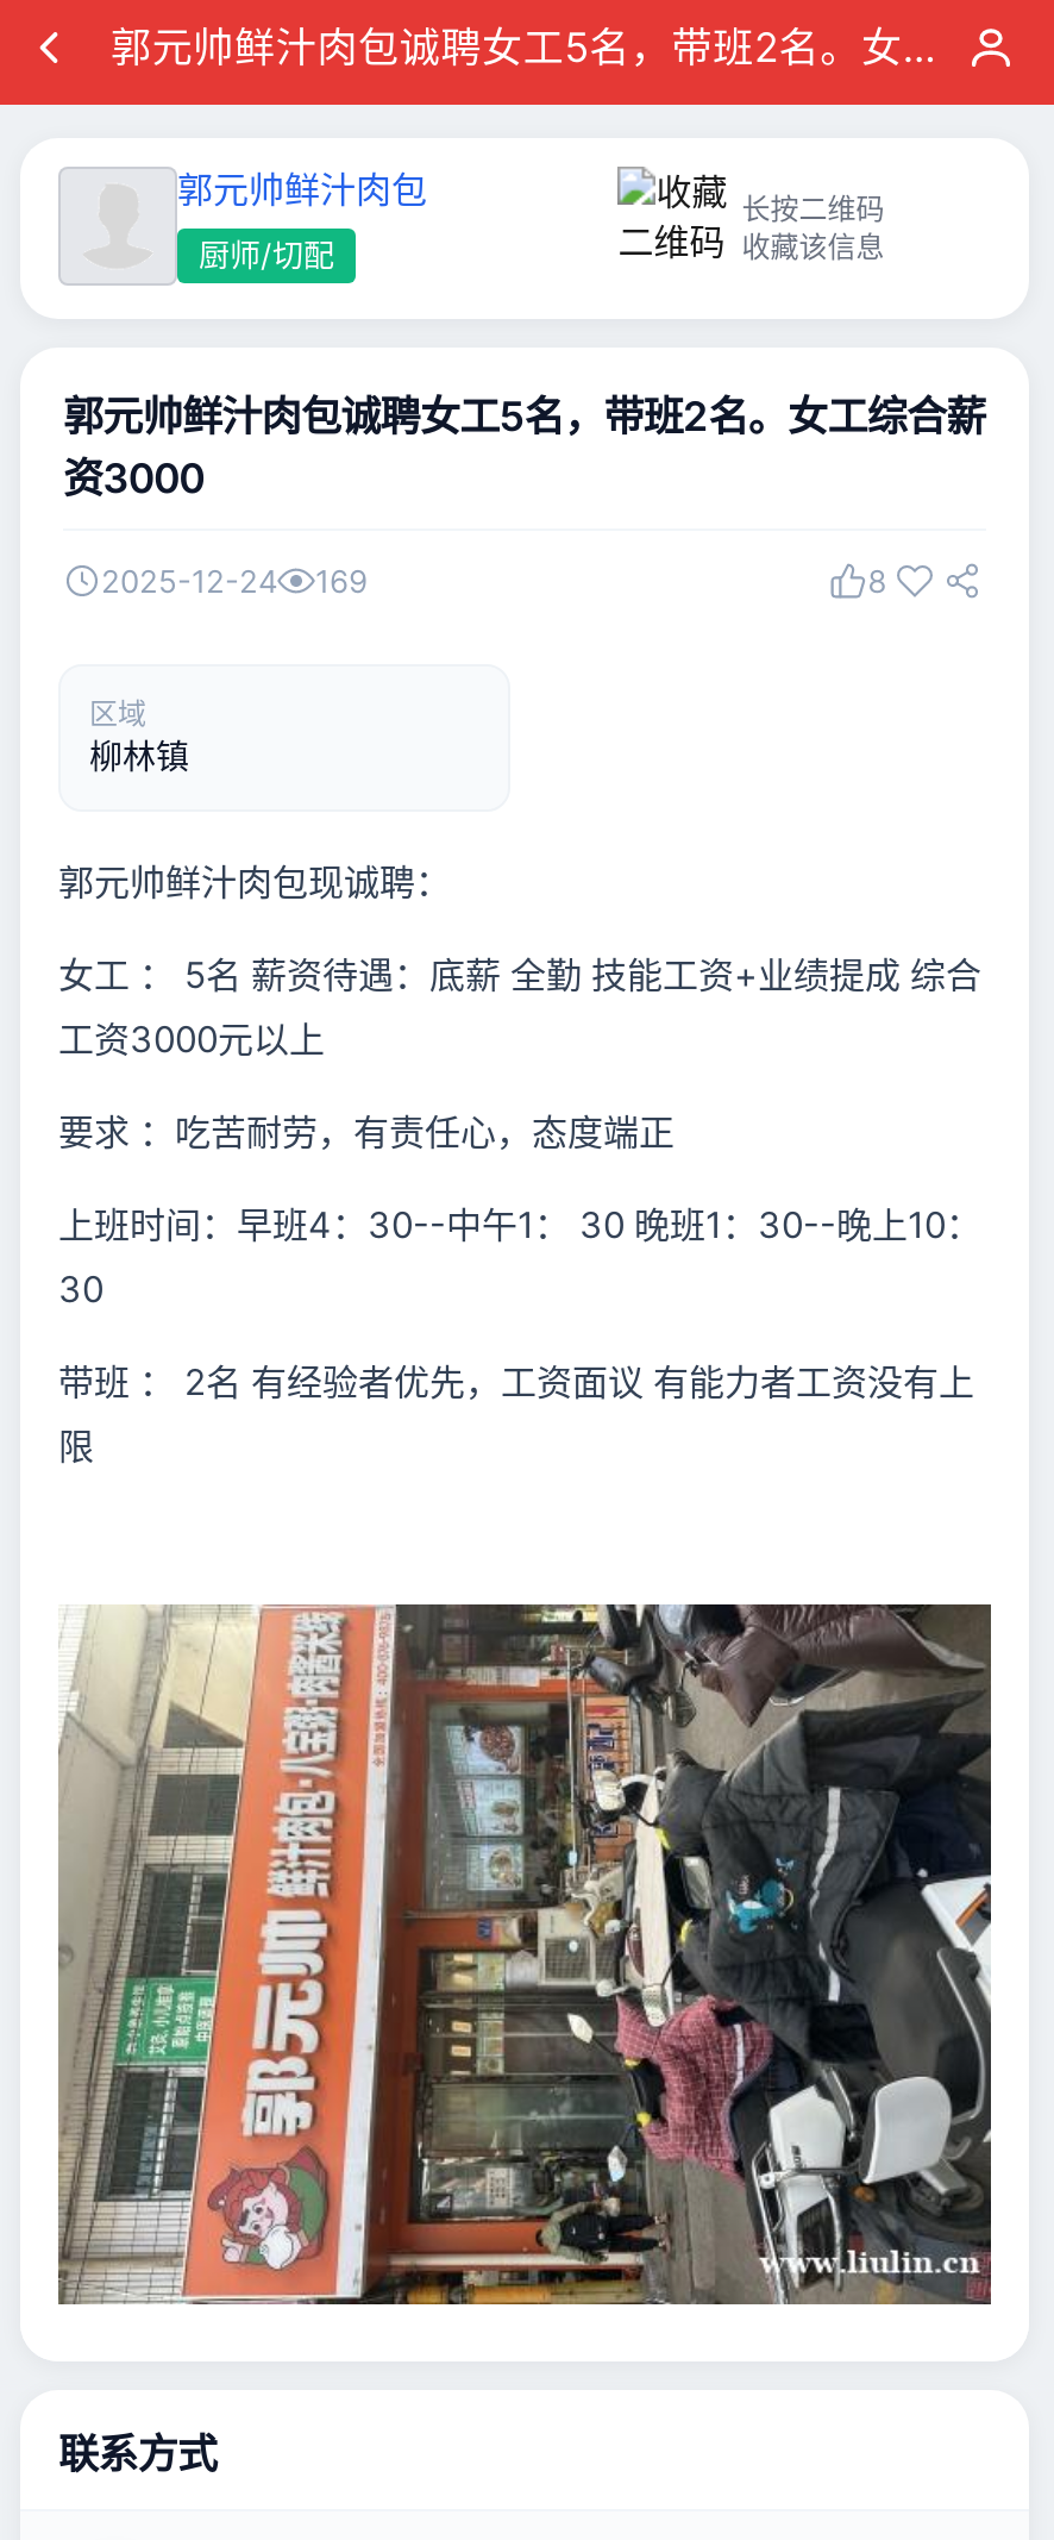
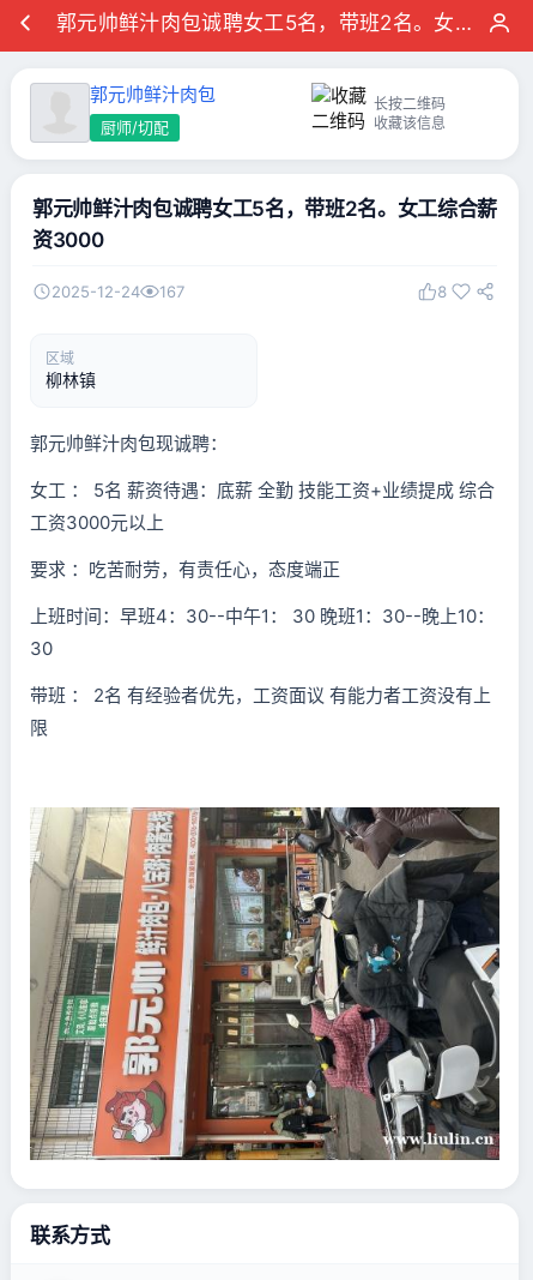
- 2025-12-24 169
+ 2025-12-24 167
